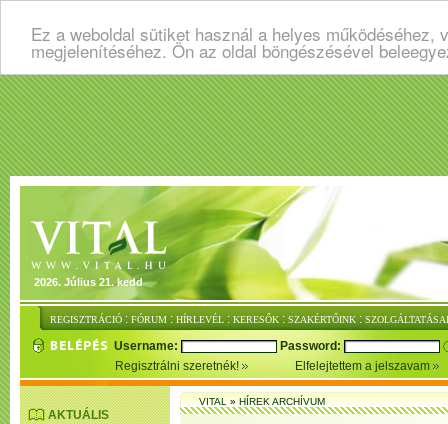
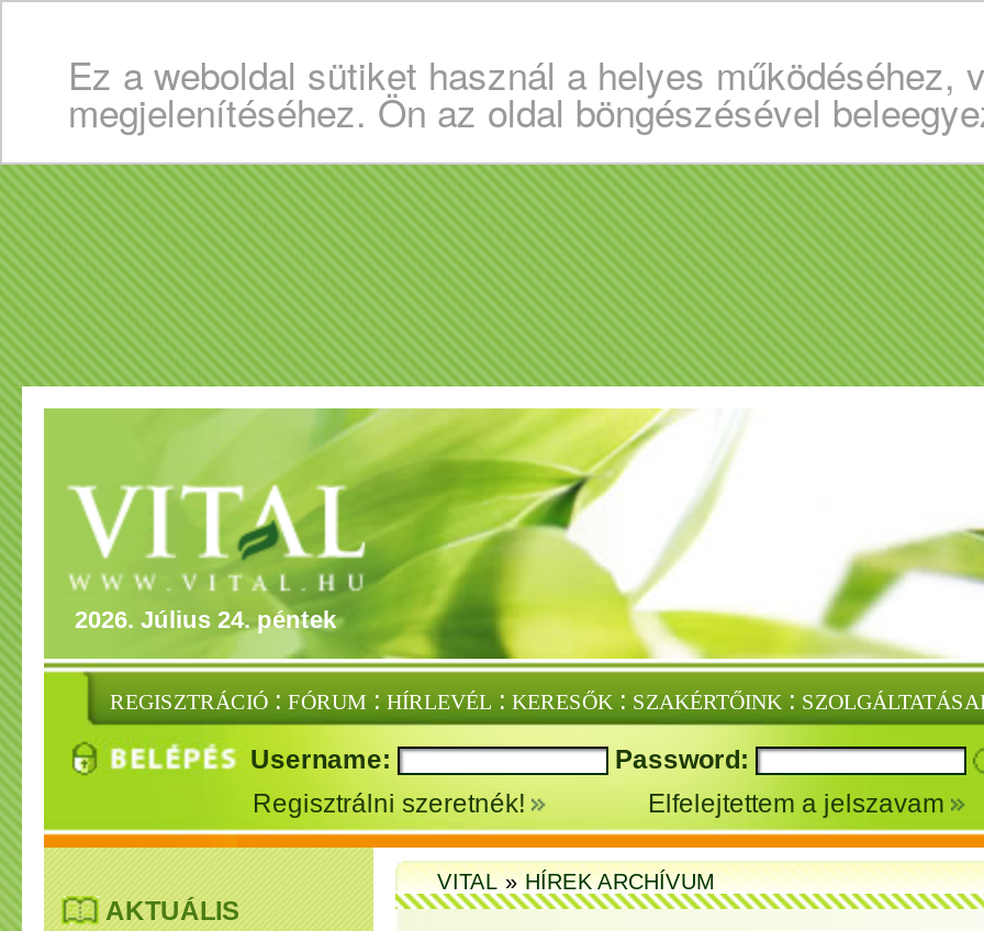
- 2026. Július 21. kedd
+ 2026. Július 24. péntek
